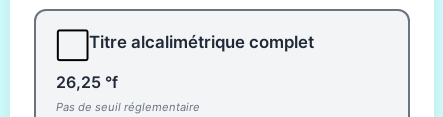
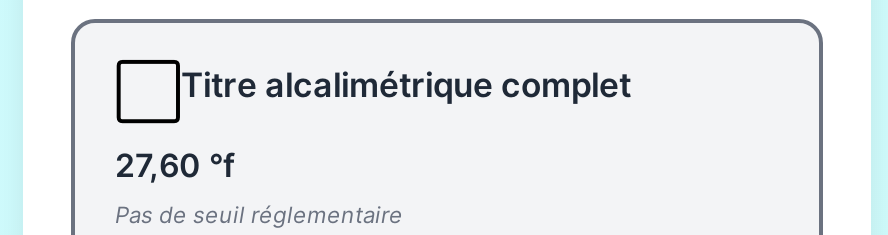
- 26,25 °f
+ 27,60 °f
